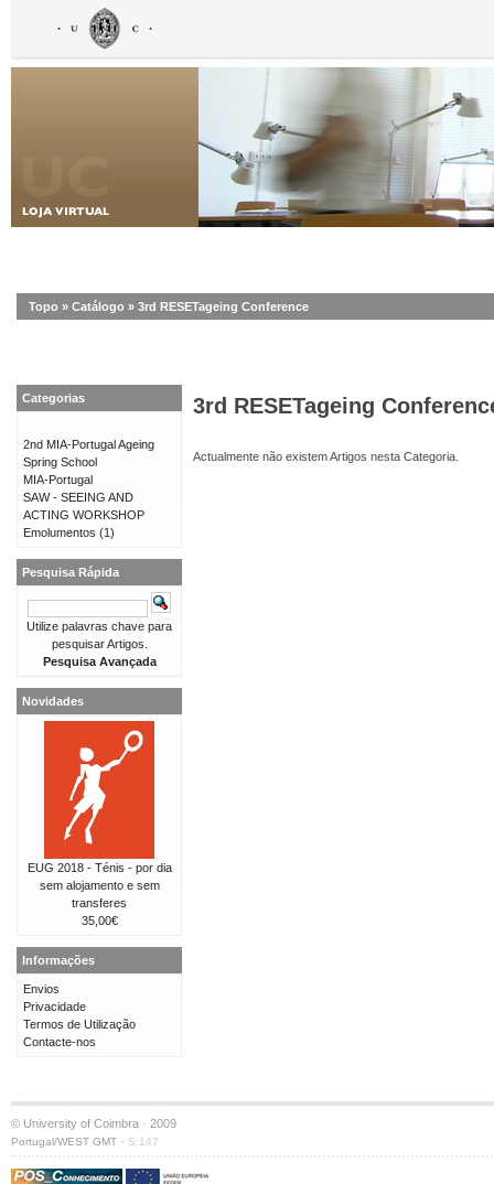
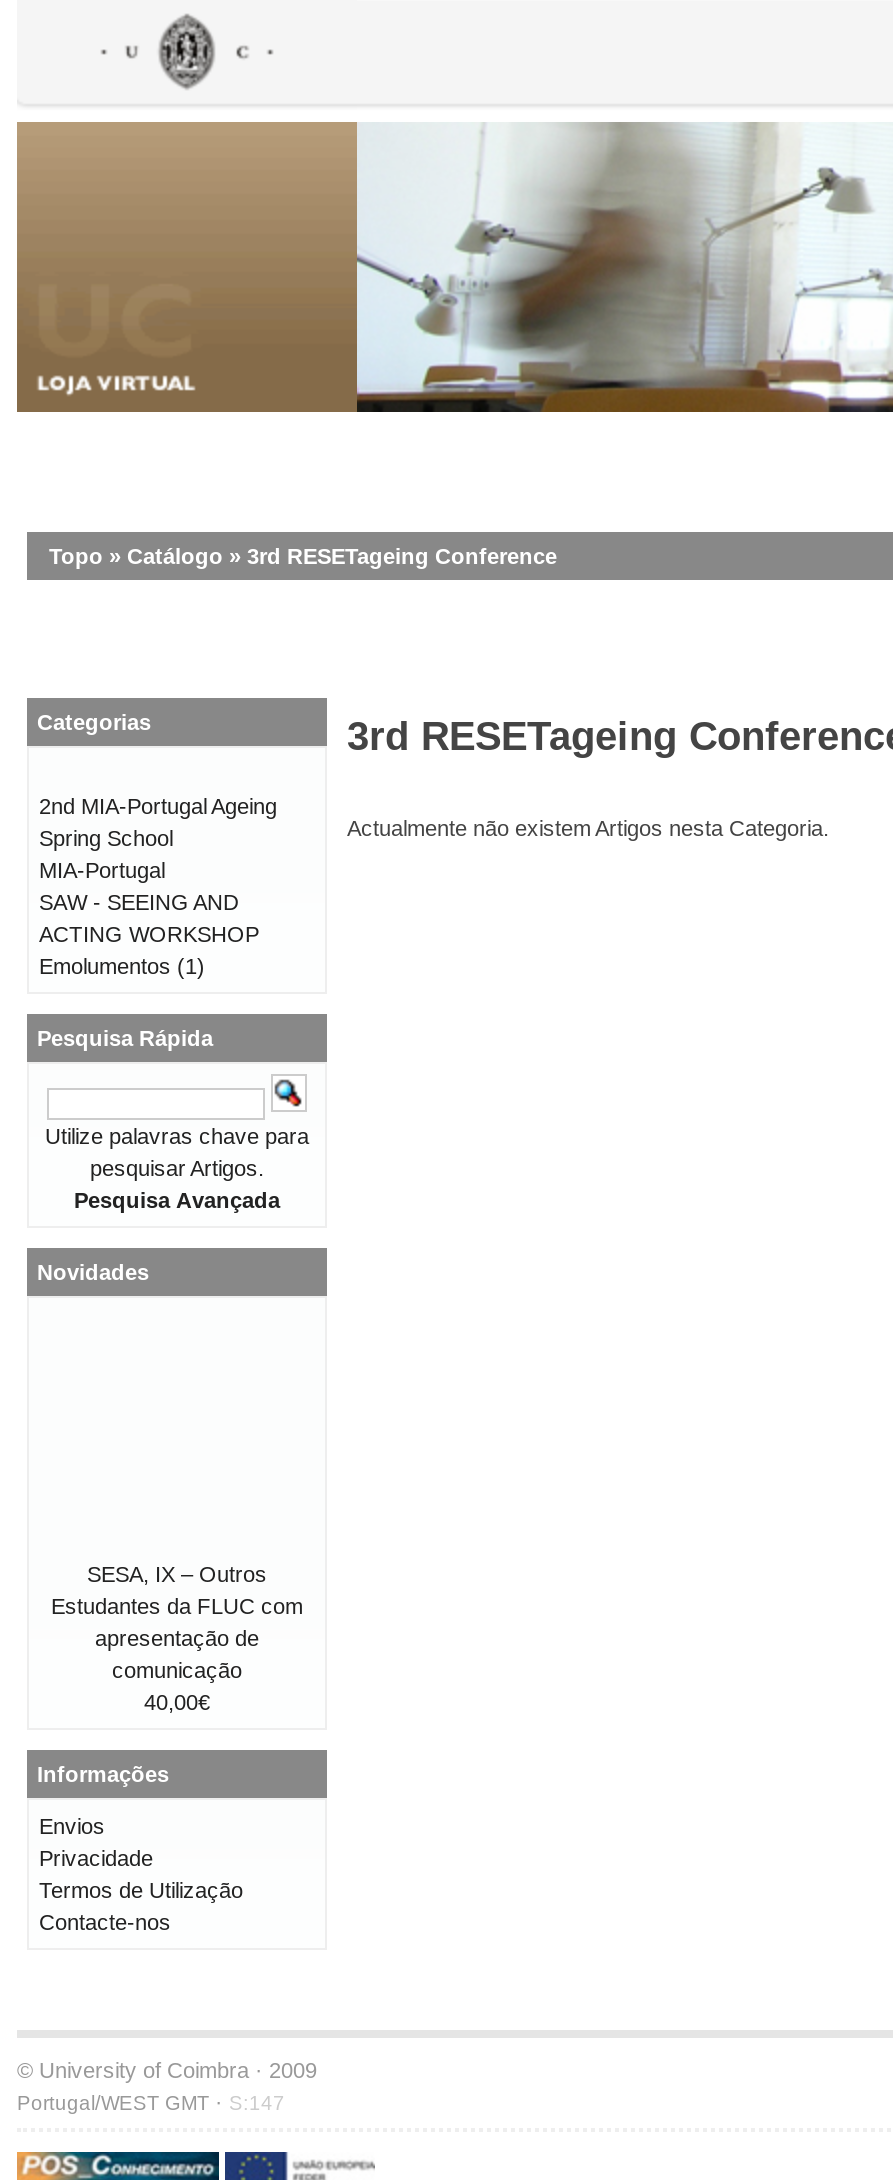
- [image]

- EUG 2018 - Ténis - por dia
- sem alojamento e sem
- transferes
- 35,00€
+ SESA, IX – Outros
+ Estudantes da FLUC com
+ apresentação de
+ comunicação
+ 40,00€
